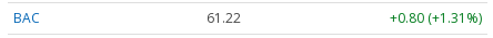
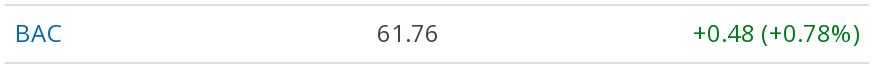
- 61.22
+ 61.76

- +0.80 (+1.31%)
+ +0.48 (+0.78%)
